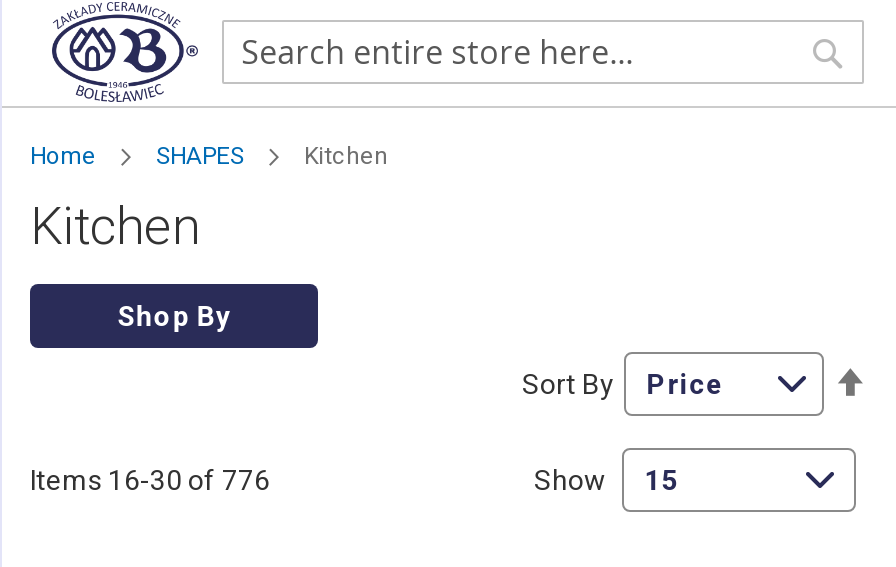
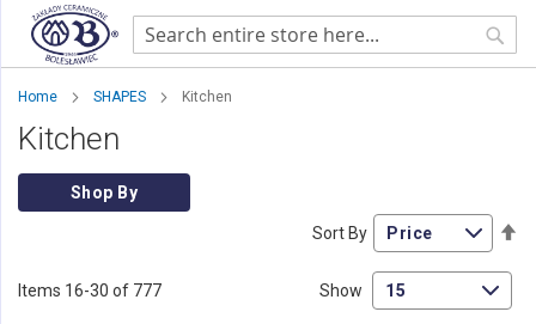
- Items 16-30 of 776
+ Items 16-30 of 777
